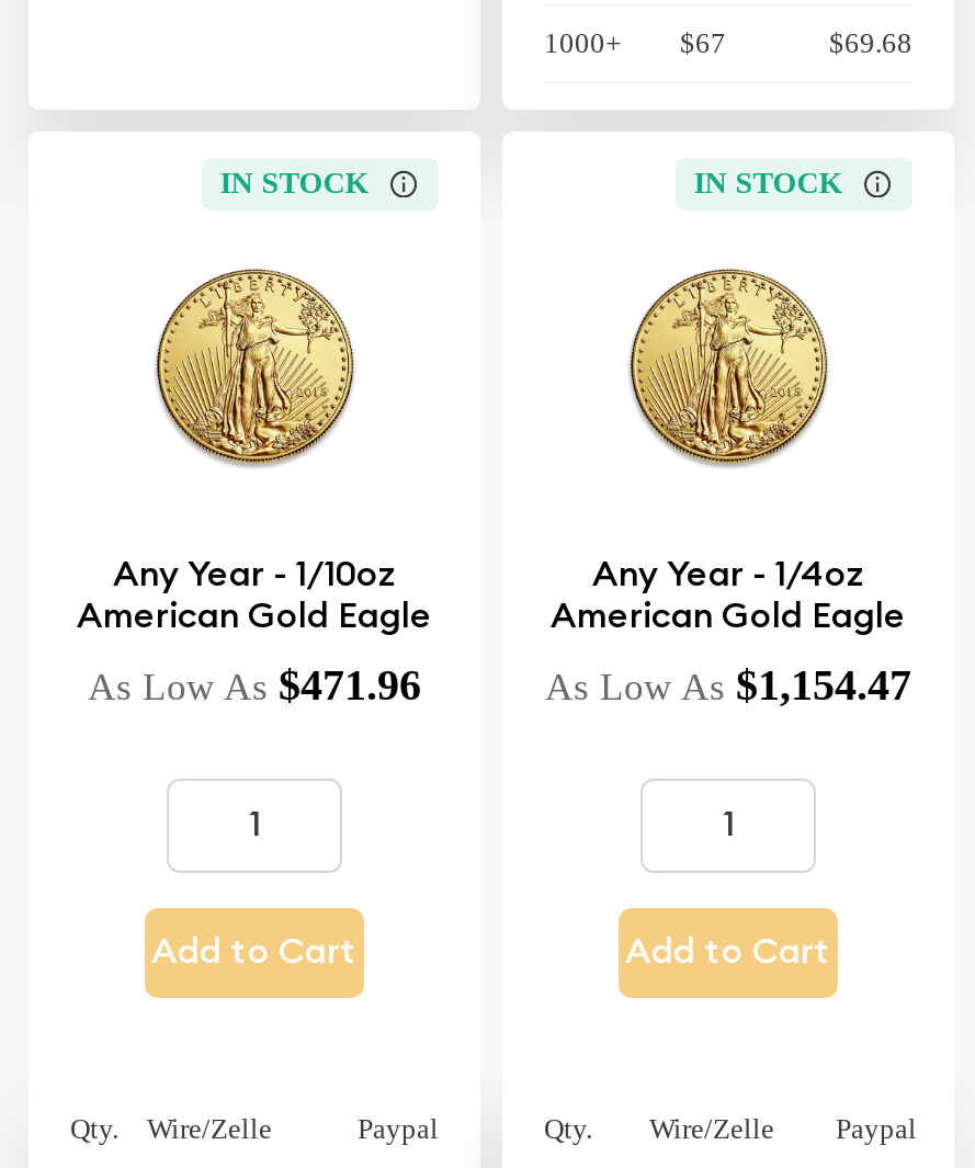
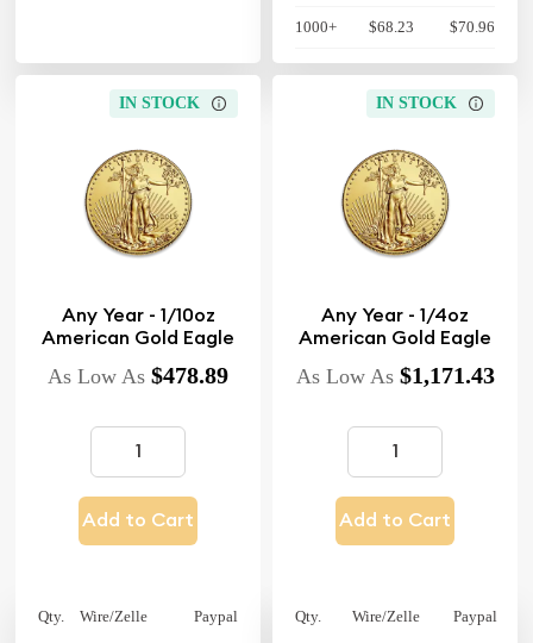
- $67
+ $68.23

- $69.68
+ $70.96

- As Low As $471.96
+ As Low As $478.89

- As Low As $1,154.47
+ As Low As $1,171.43
